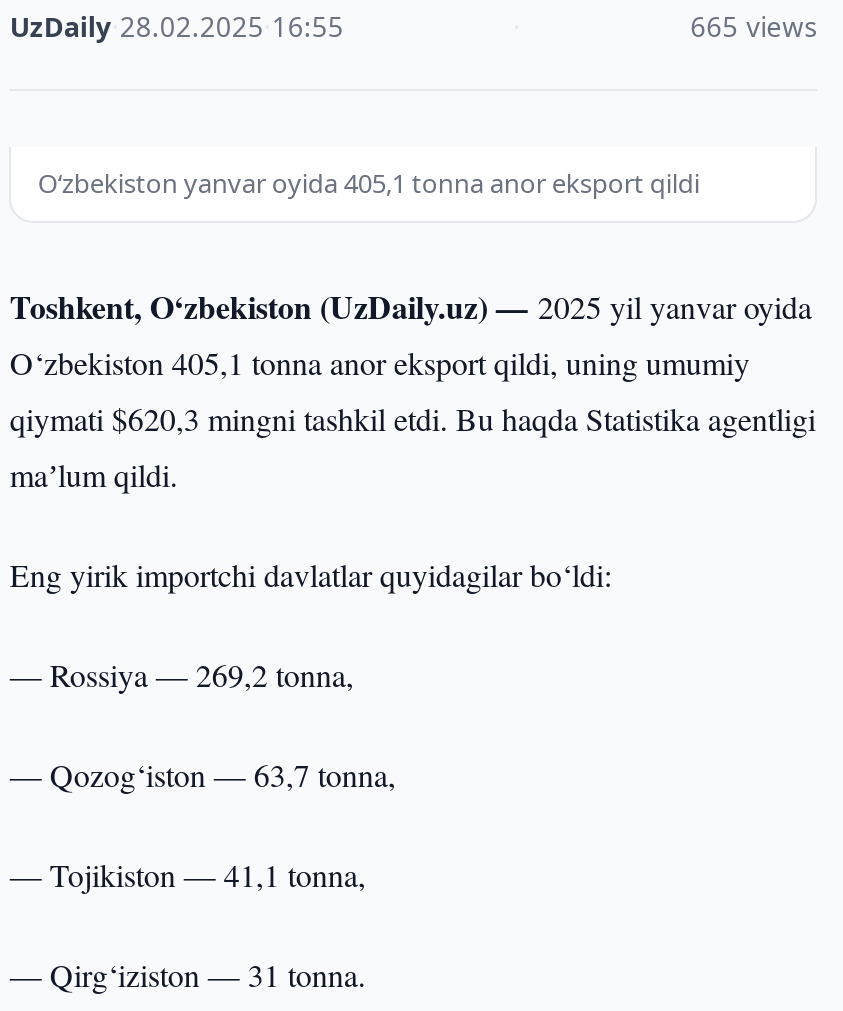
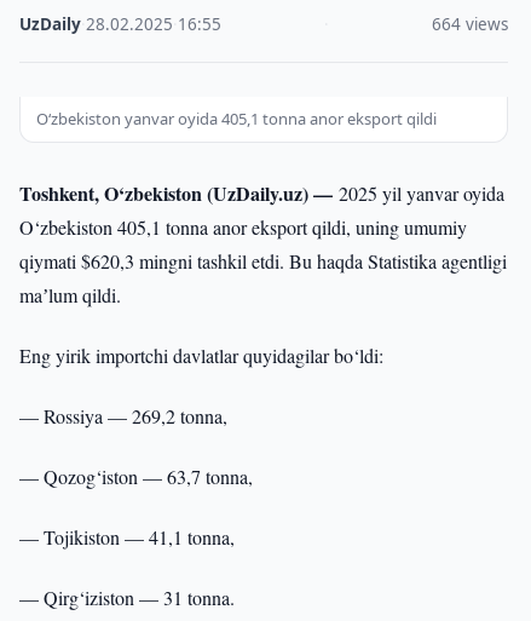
- 665 views
+ 664 views
